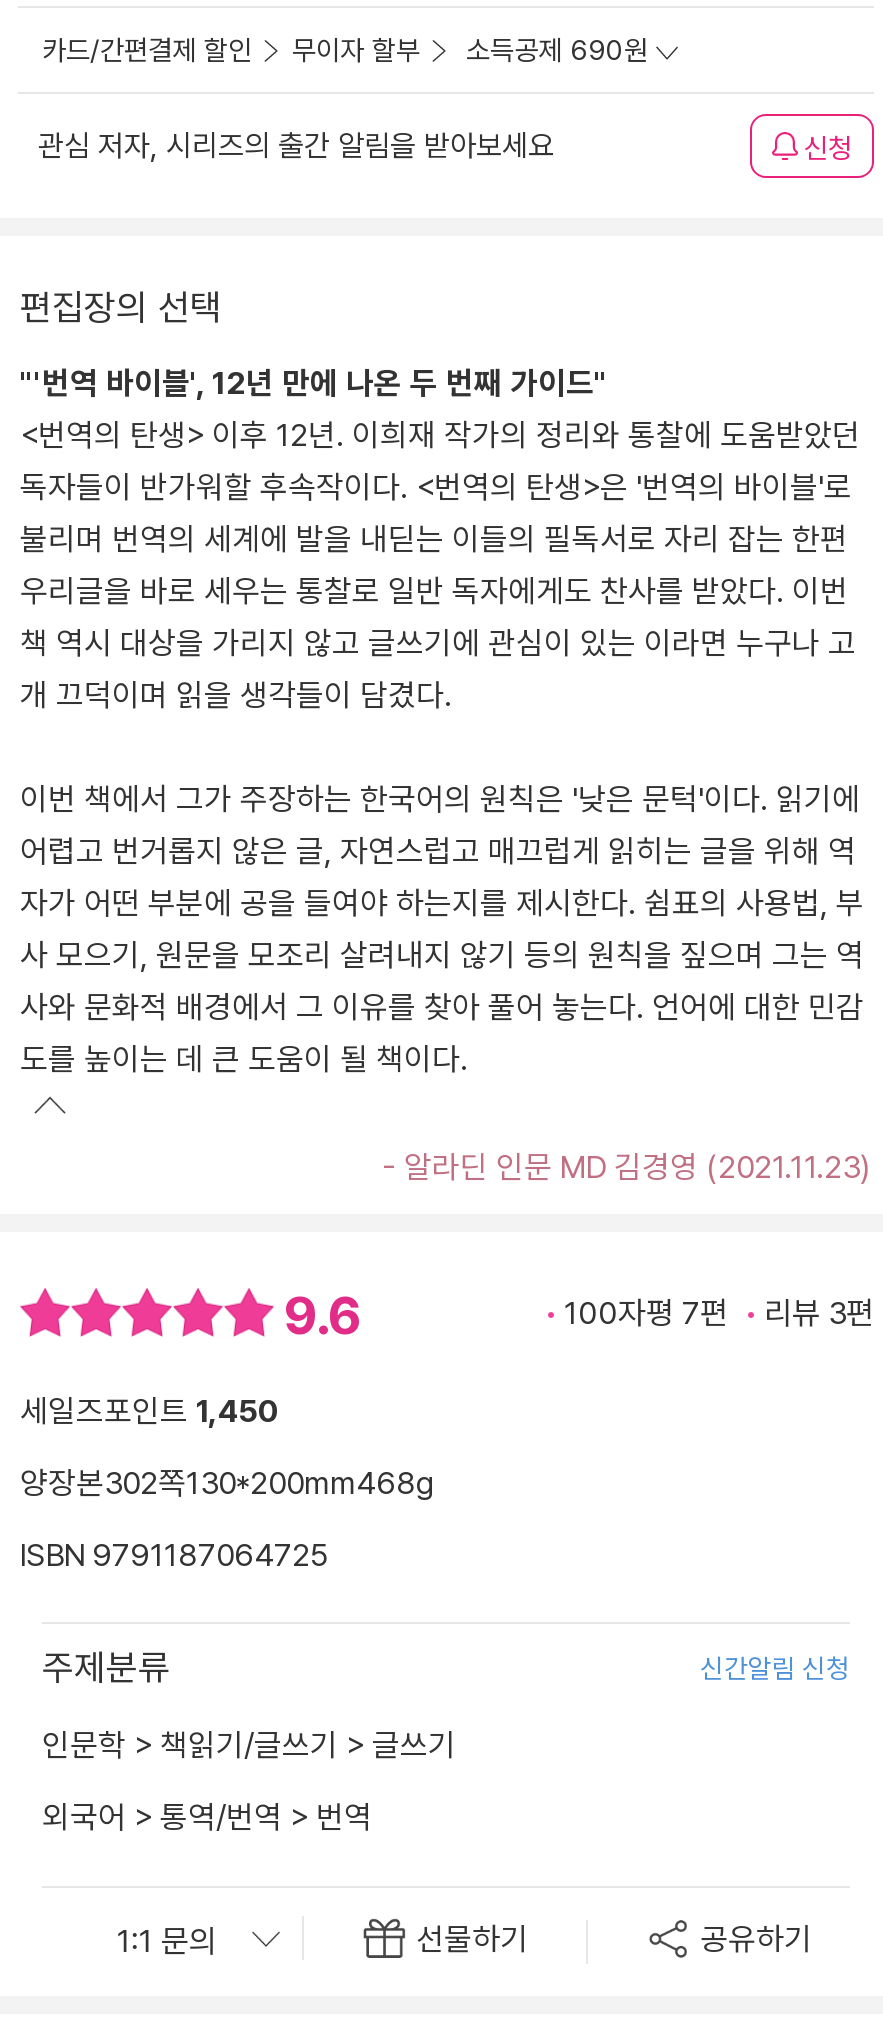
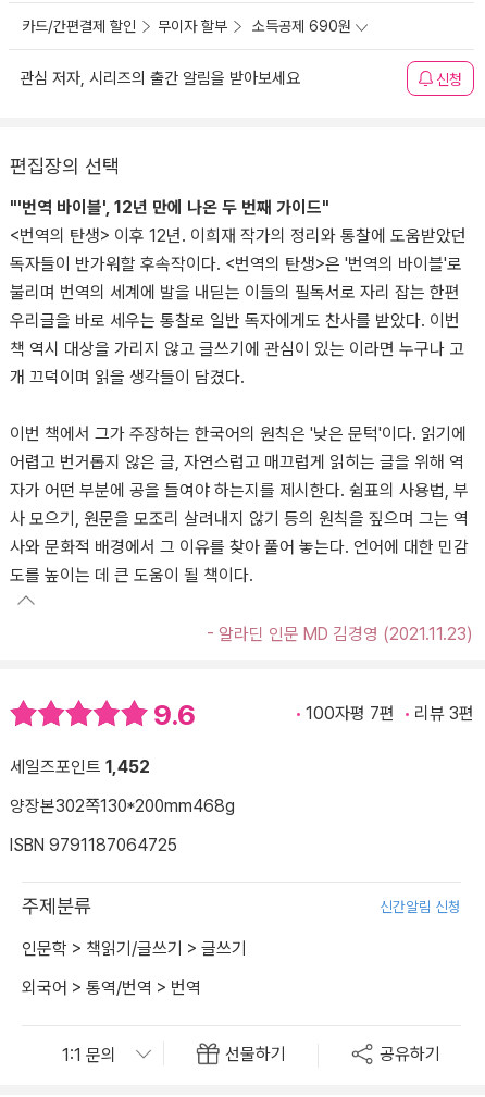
- 세일즈포인트 1,450
+ 세일즈포인트 1,452
